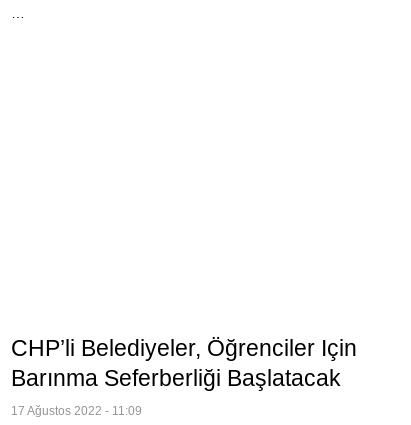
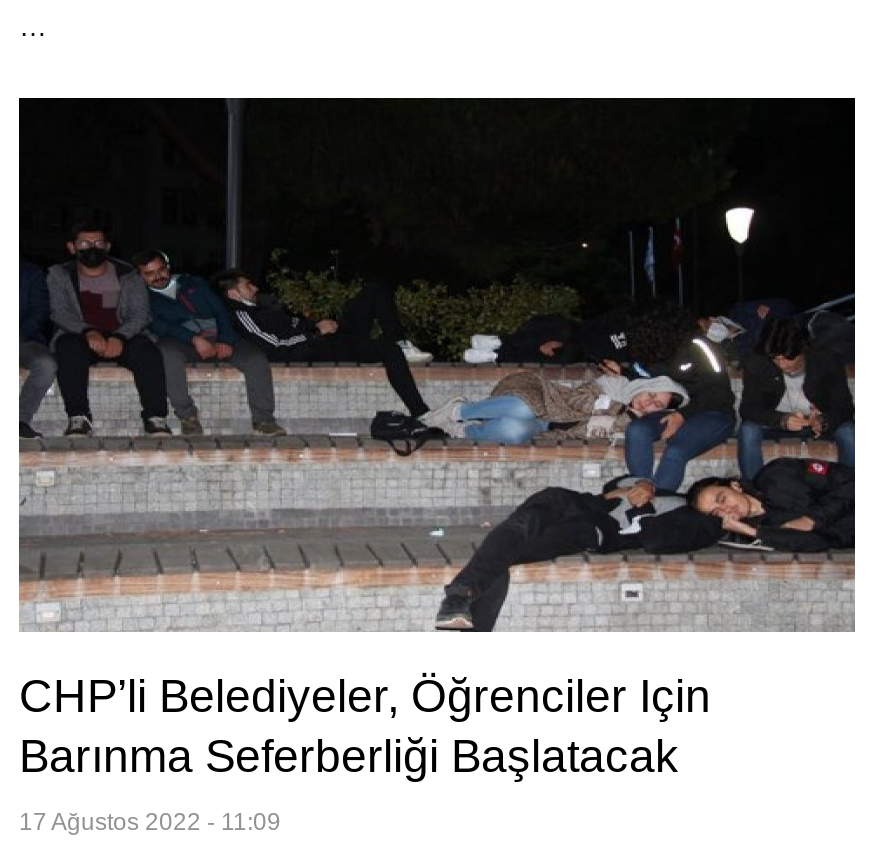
+ [image]
